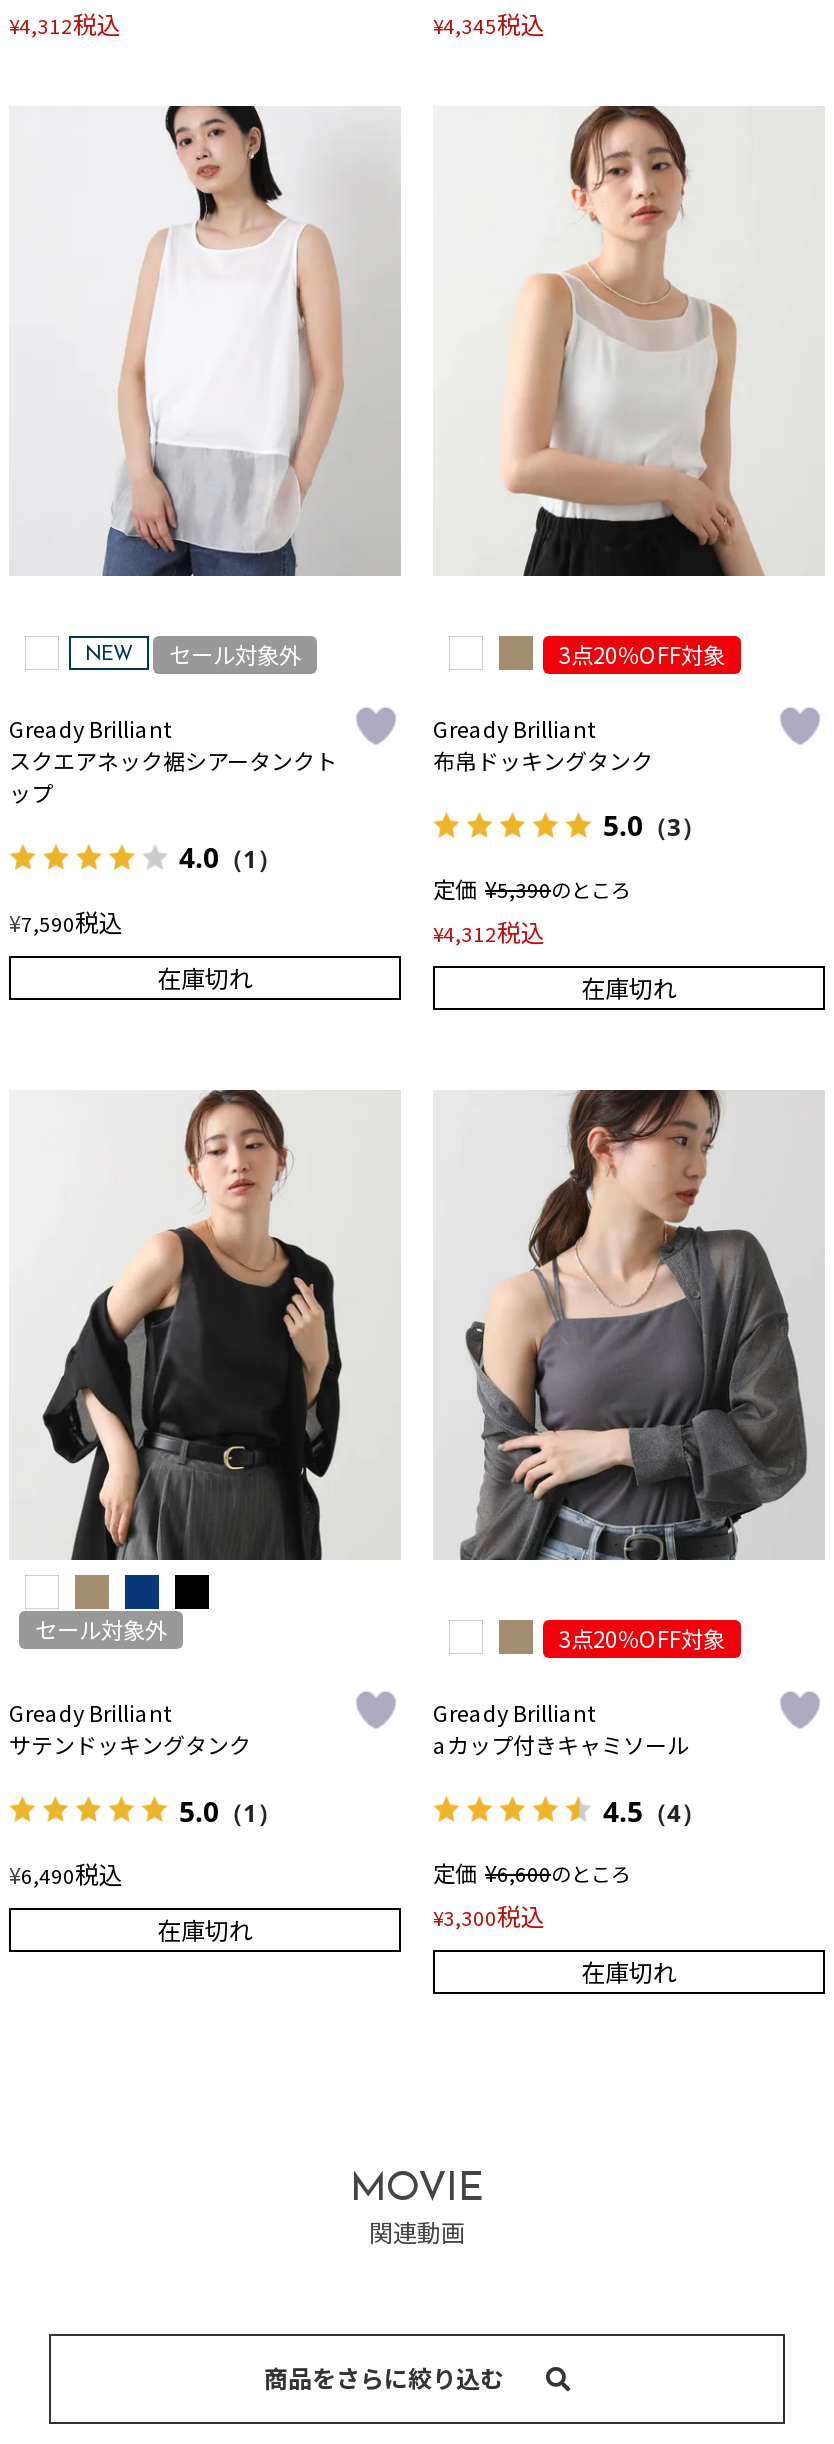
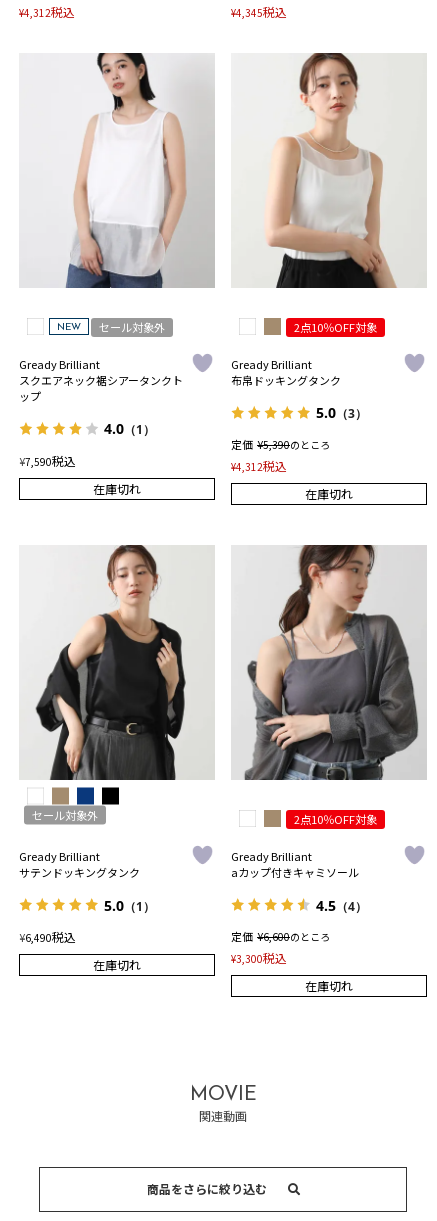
- 3点20％OFF対象
+ 2点10％OFF対象

- 3点20％OFF対象
+ 2点10％OFF対象
